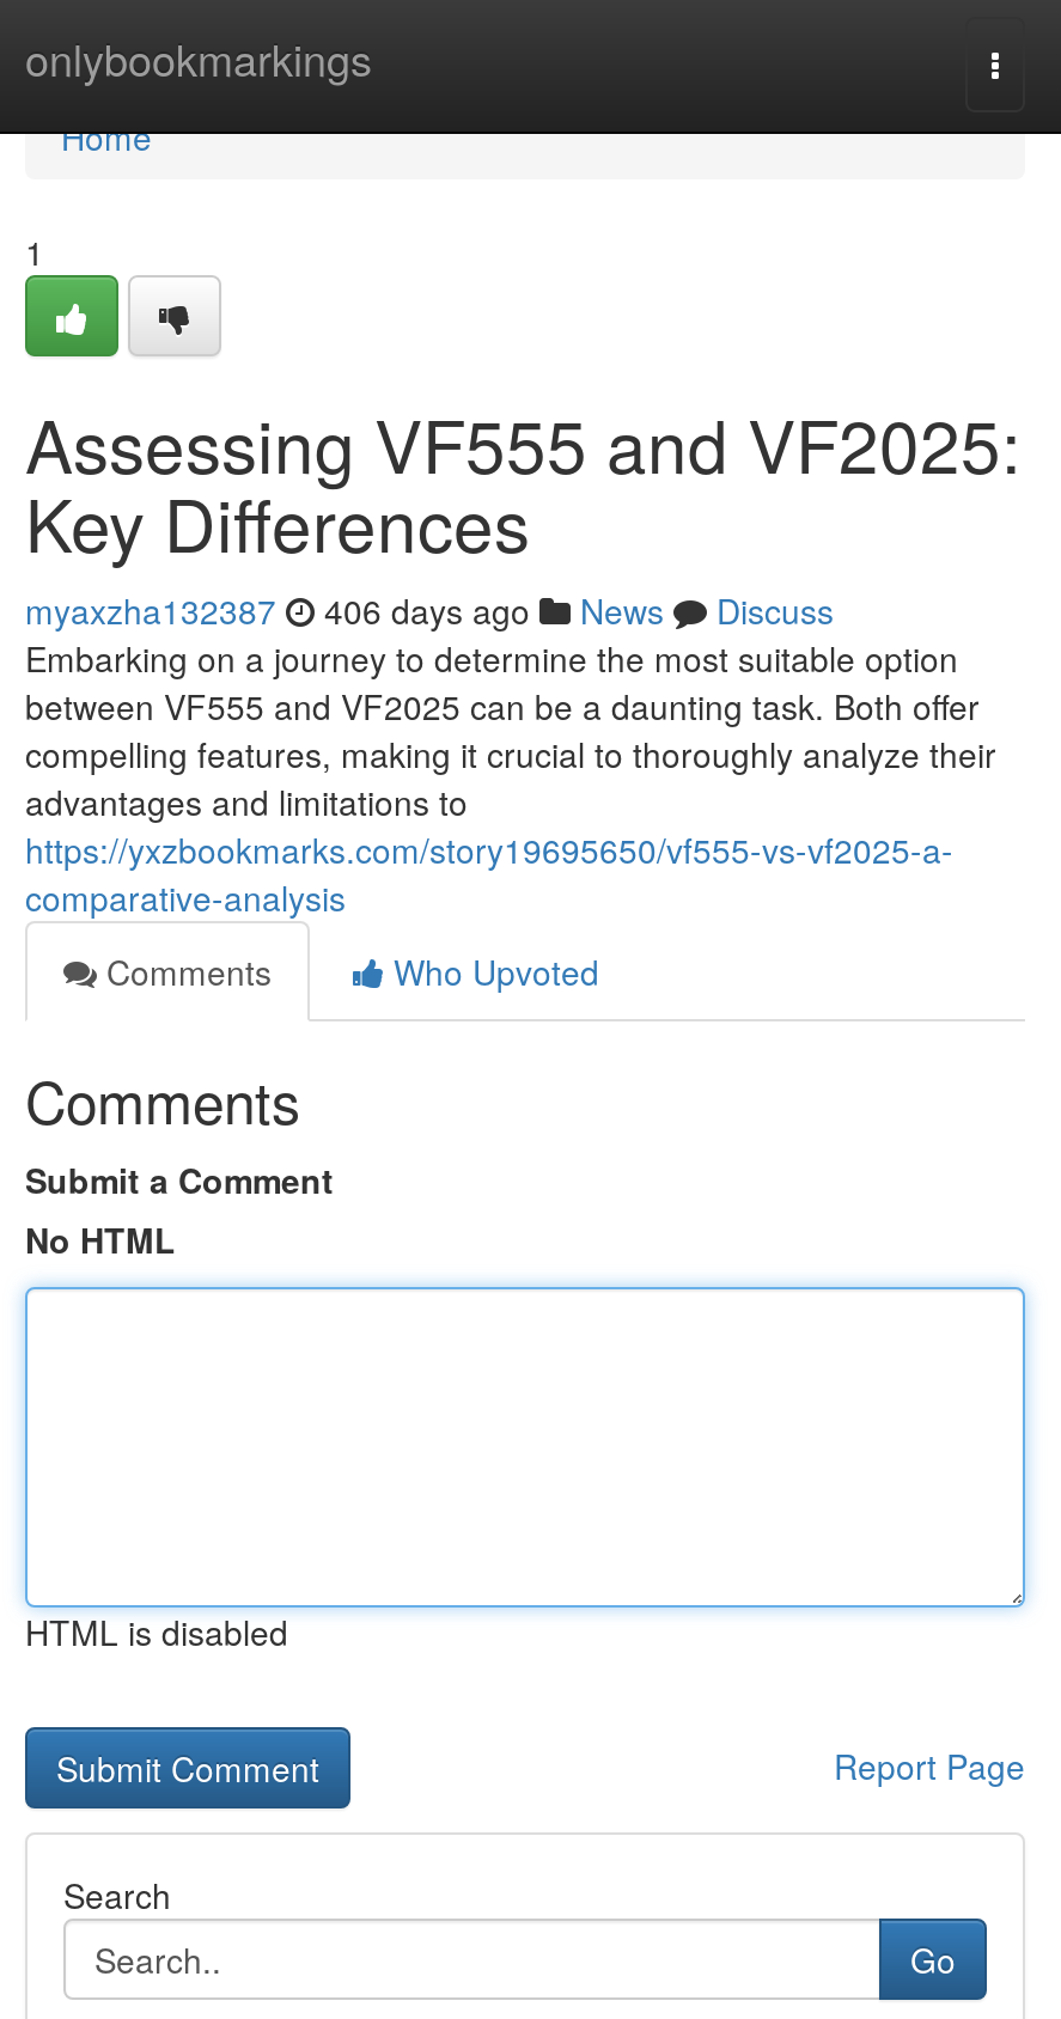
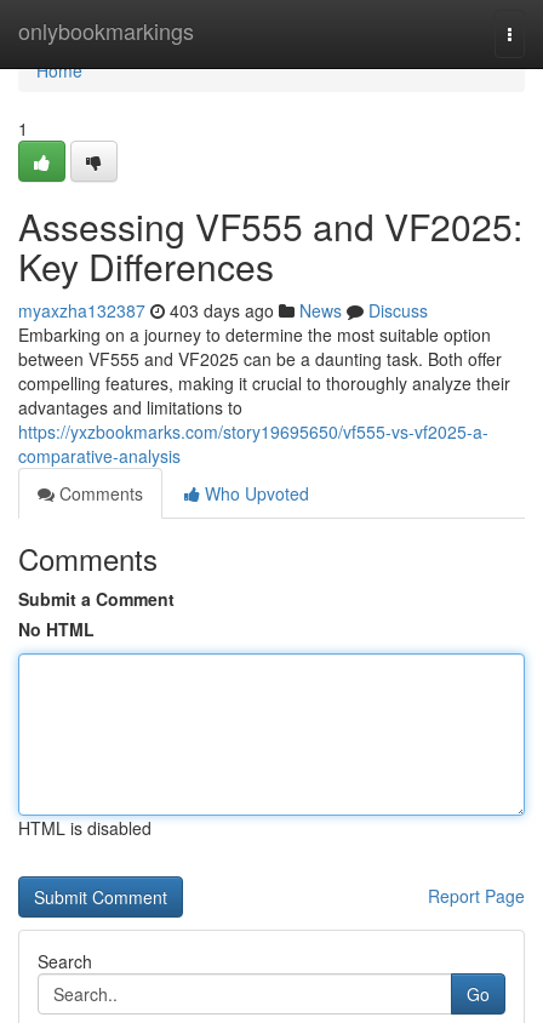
- myaxzha132387 406 days ago News Discuss
+ myaxzha132387 403 days ago News Discuss
